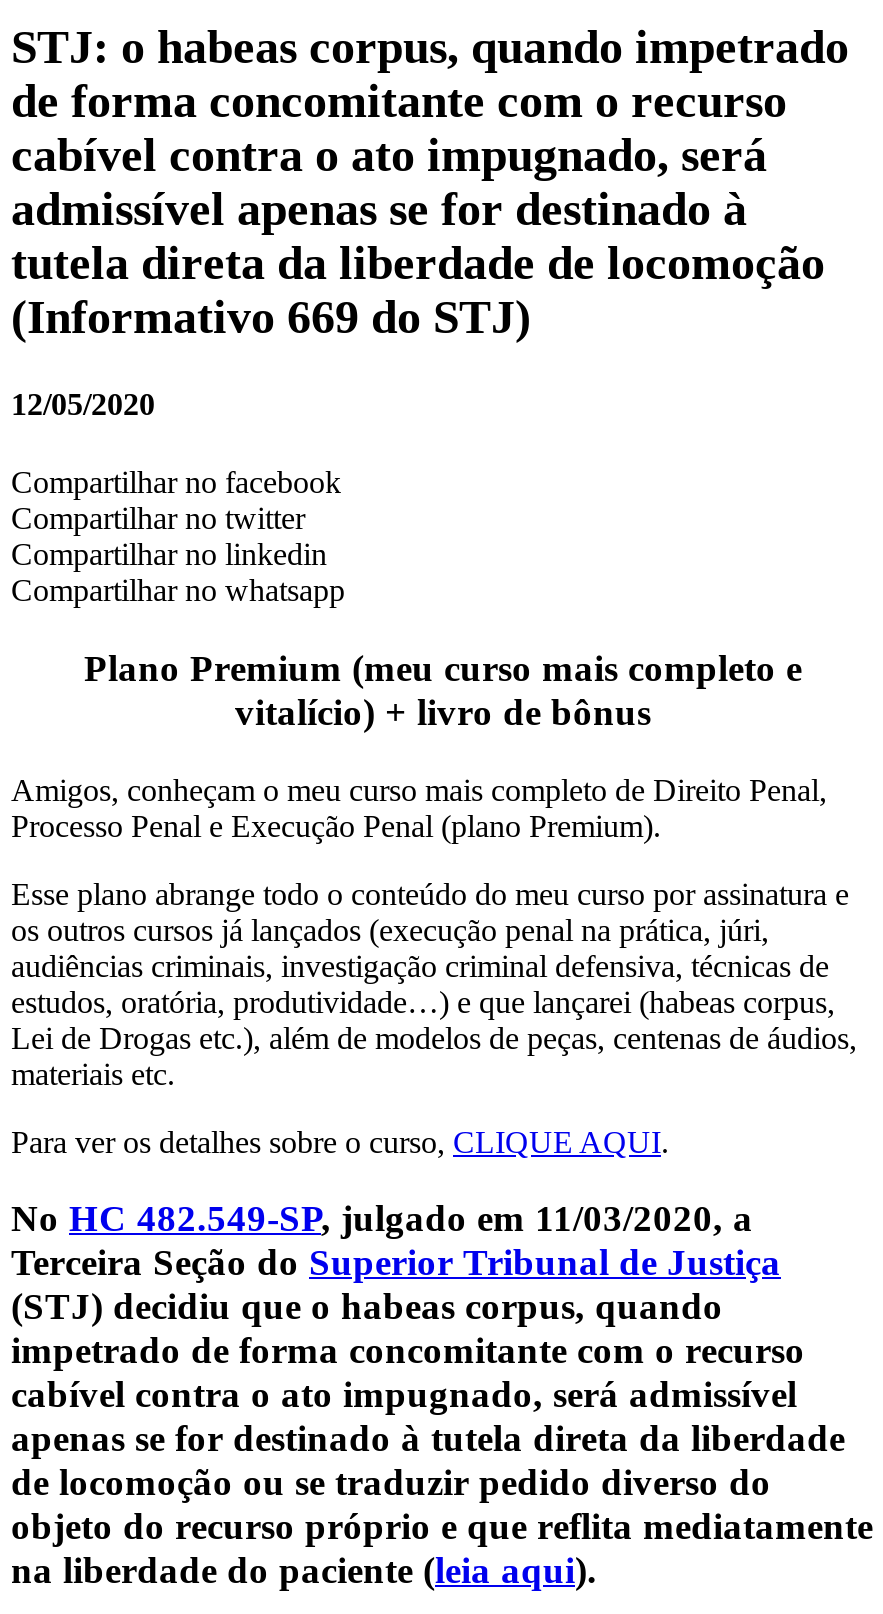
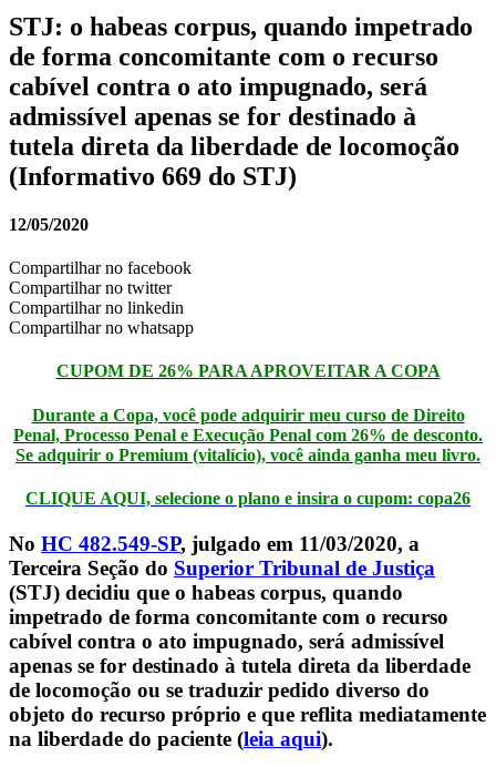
- Plano Premium (meu curso mais completo e
- vitalício) + livro de bônus
- Amigos, conheçam o meu curso mais completo de Direito Penal,
- Processo Penal e Execução Penal (plano Premium).
- Esse plano abrange todo o conteúdo do meu curso por assinatura e
- os outros cursos já lançados (execução penal na prática, júri,
- audiências criminais, investigação criminal defensiva, técnicas de
- estudos, oratória, produtividade…) e que lançarei (habeas corpus,
- Lei de Drogas etc.), além de modelos de peças, centenas de áudios,
- materiais etc.
- Para ver os detalhes sobre o curso, CLIQUE AQUI.
+ CUPOM DE 26% PARA APROVEITAR A COPA
+ Durante a Copa, você pode adquirir meu curso de Direito
+ Penal, Processo Penal e Execução Penal com 26% de desconto.
+ Se adquirir o Premium (vitalício), você ainda ganha meu livro.
+ CLIQUE AQUI, selecione o plano e insira o cupom: copa26
